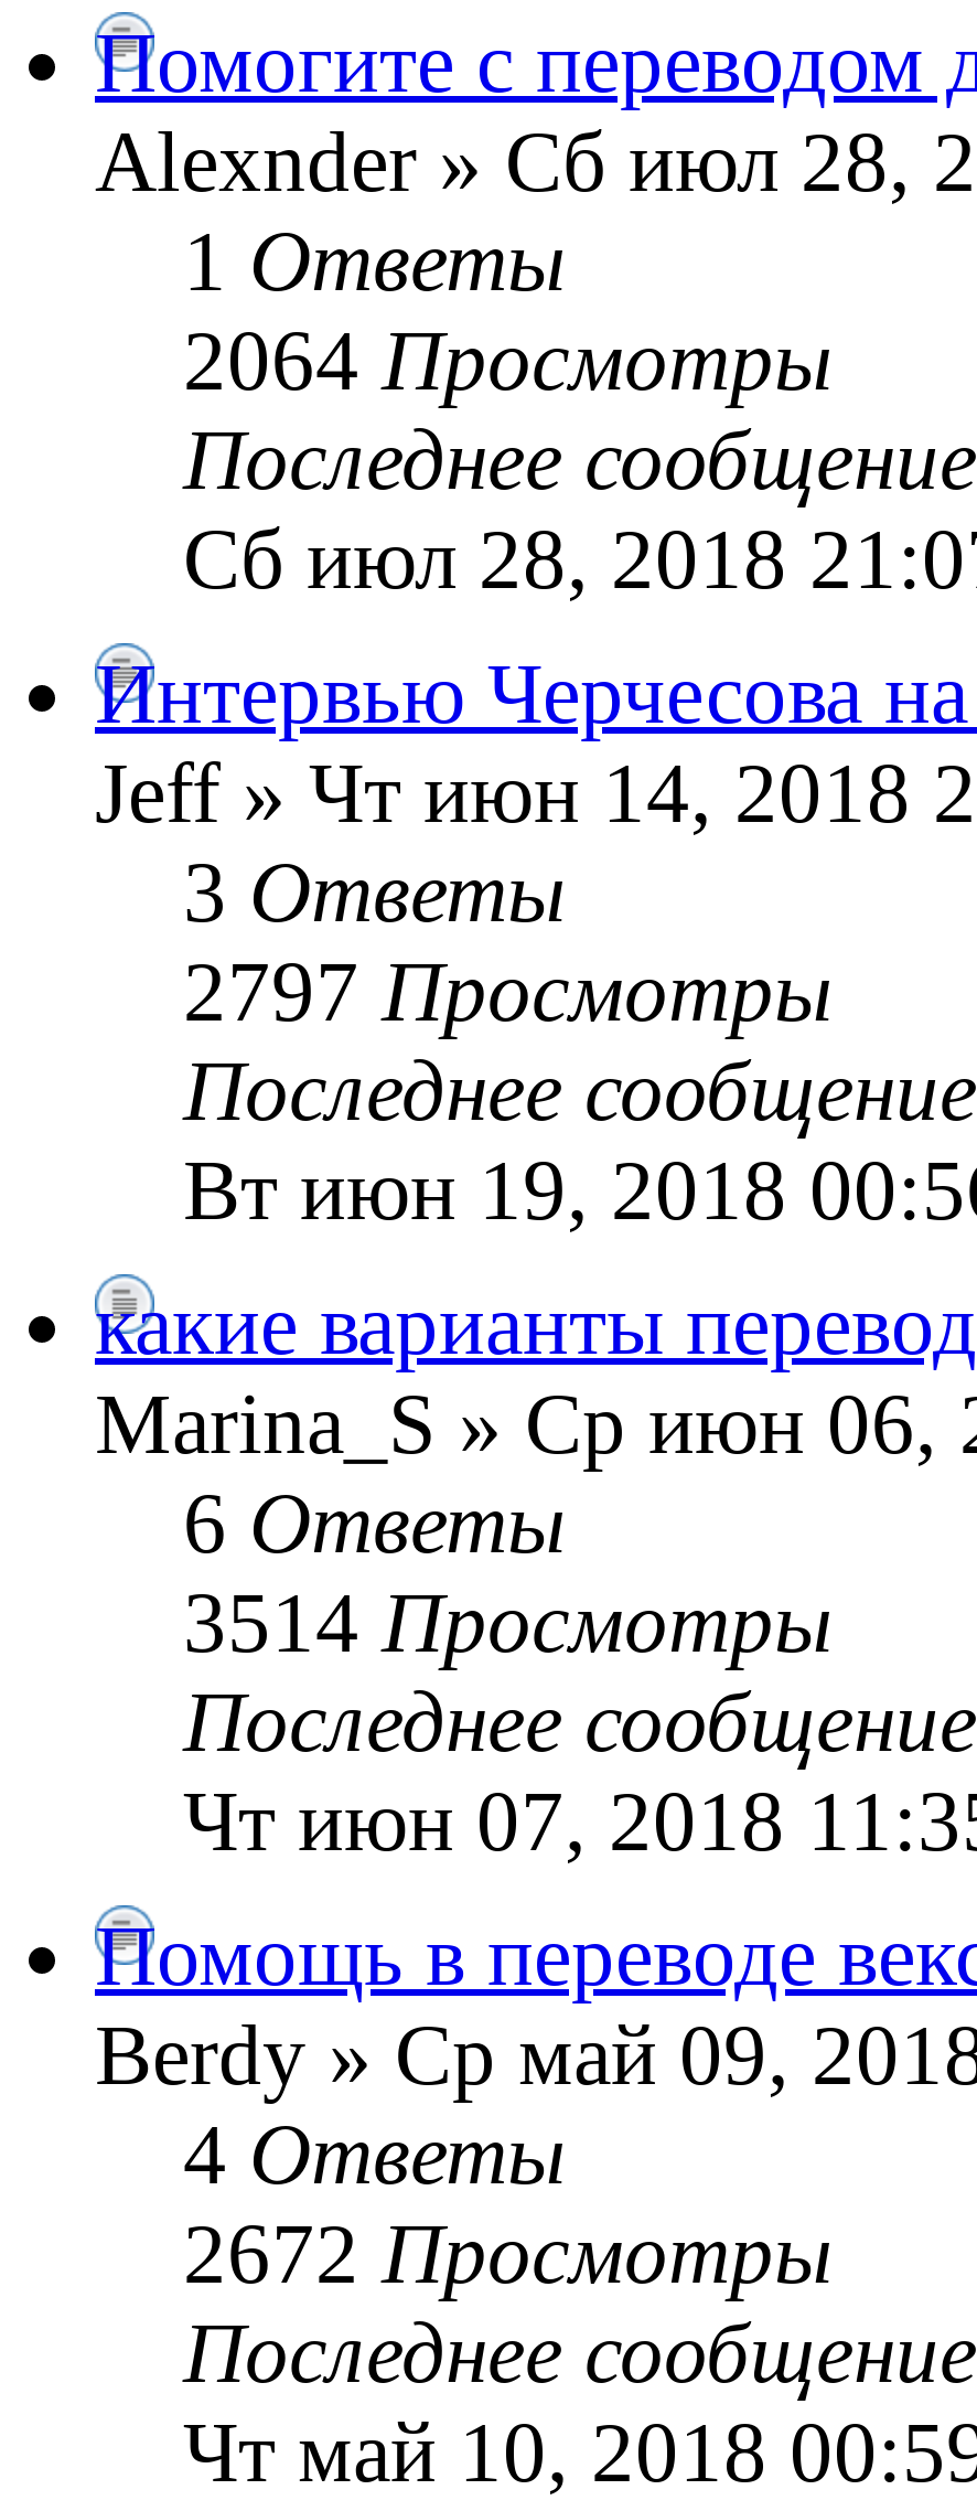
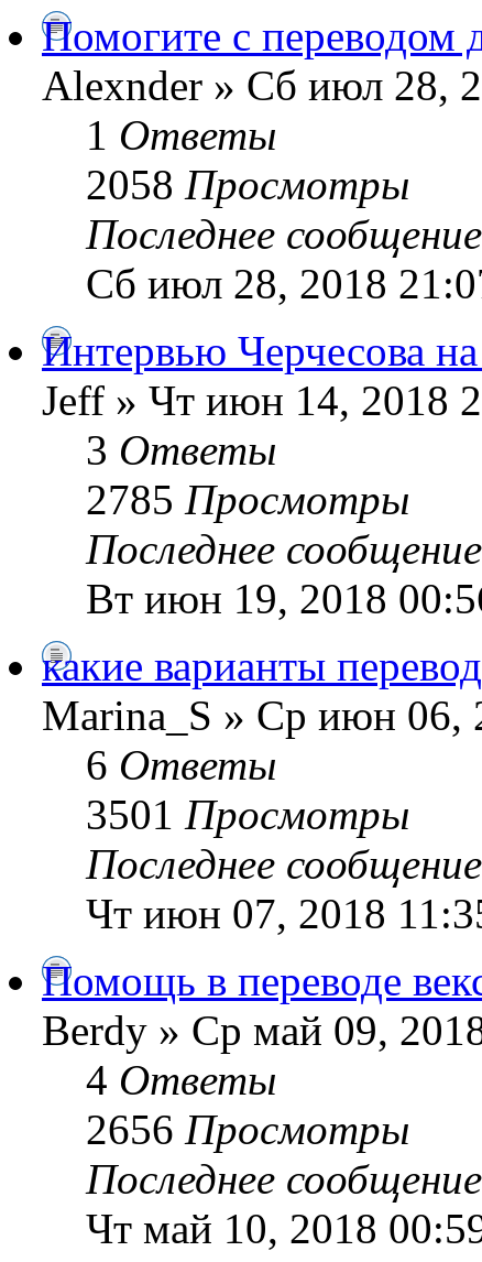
- 2064 Просмотры
+ 2058 Просмотры

- 2797 Просмотры
+ 2785 Просмотры

- 3514 Просмотры
+ 3501 Просмотры

- 2672 Просмотры
+ 2656 Просмотры
